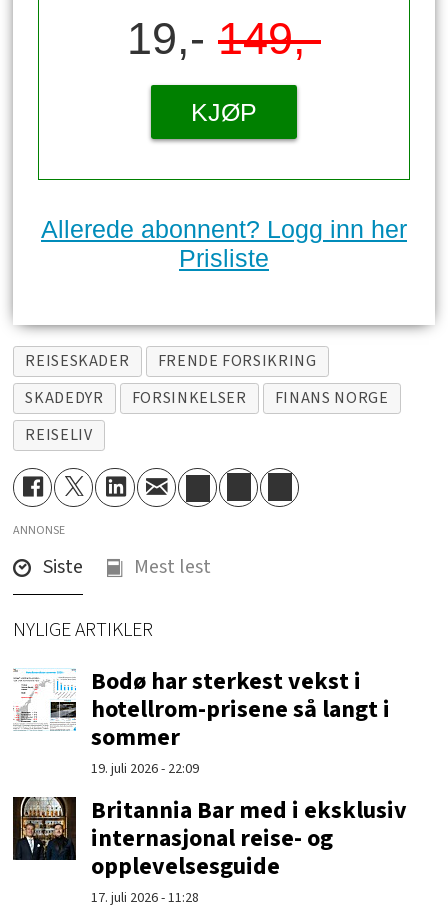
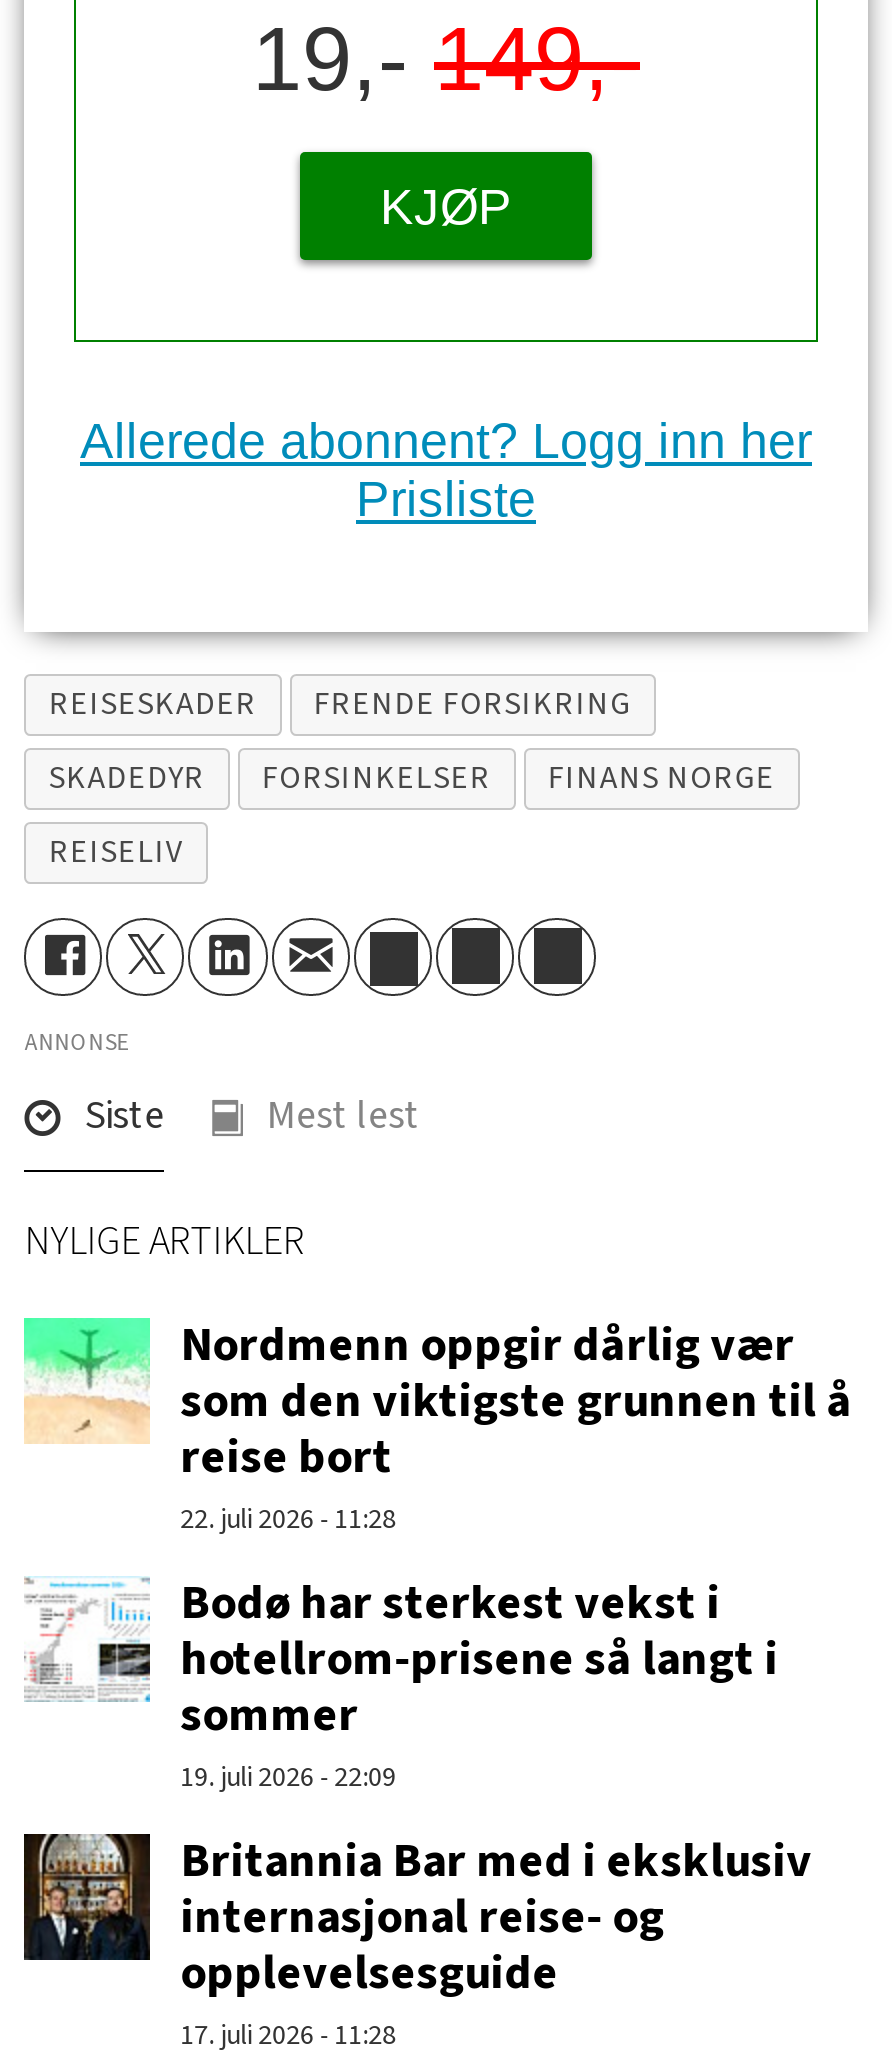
+ [image]
+ Nordmenn oppgir dårlig vær
+ som den viktigste grunnen til å
+ reise bort
+ 22. juli 2026 - 11:28
